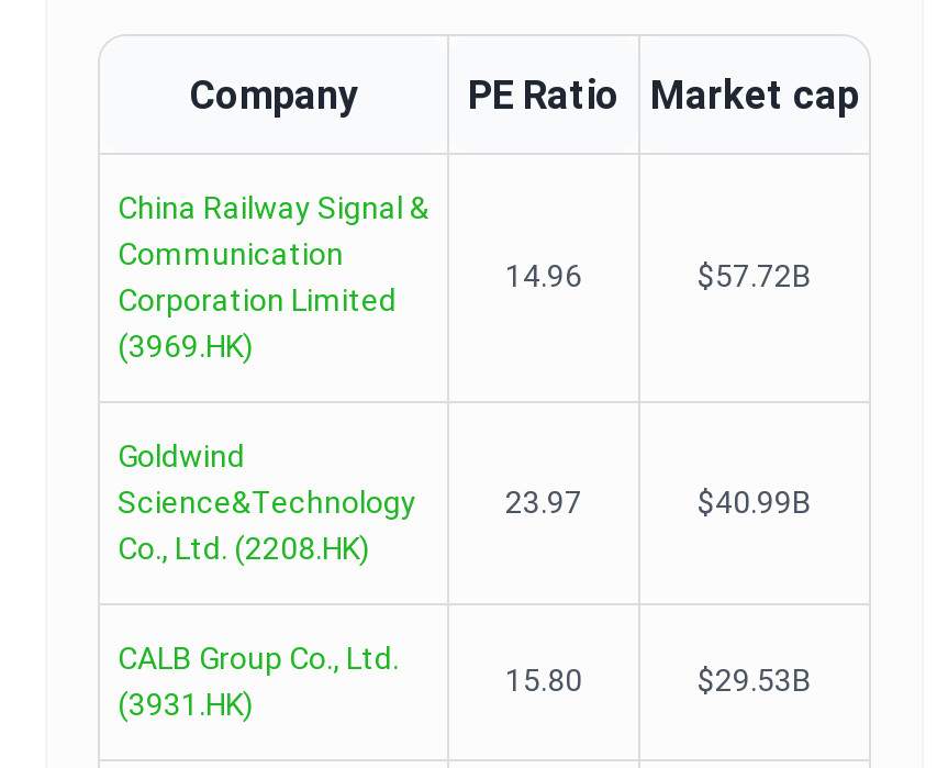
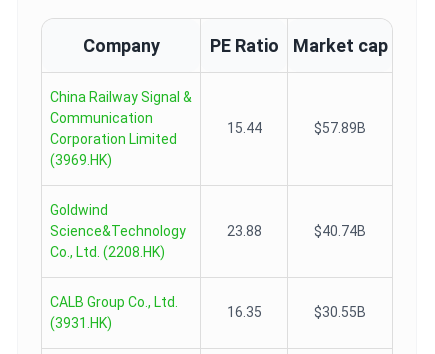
- 14.96
- $57.72B
+ 15.44
+ $57.89B

- 23.97
- $40.99B
+ 23.88
+ $40.74B

- 15.80
- $29.53B
+ 16.35
+ $30.55B
